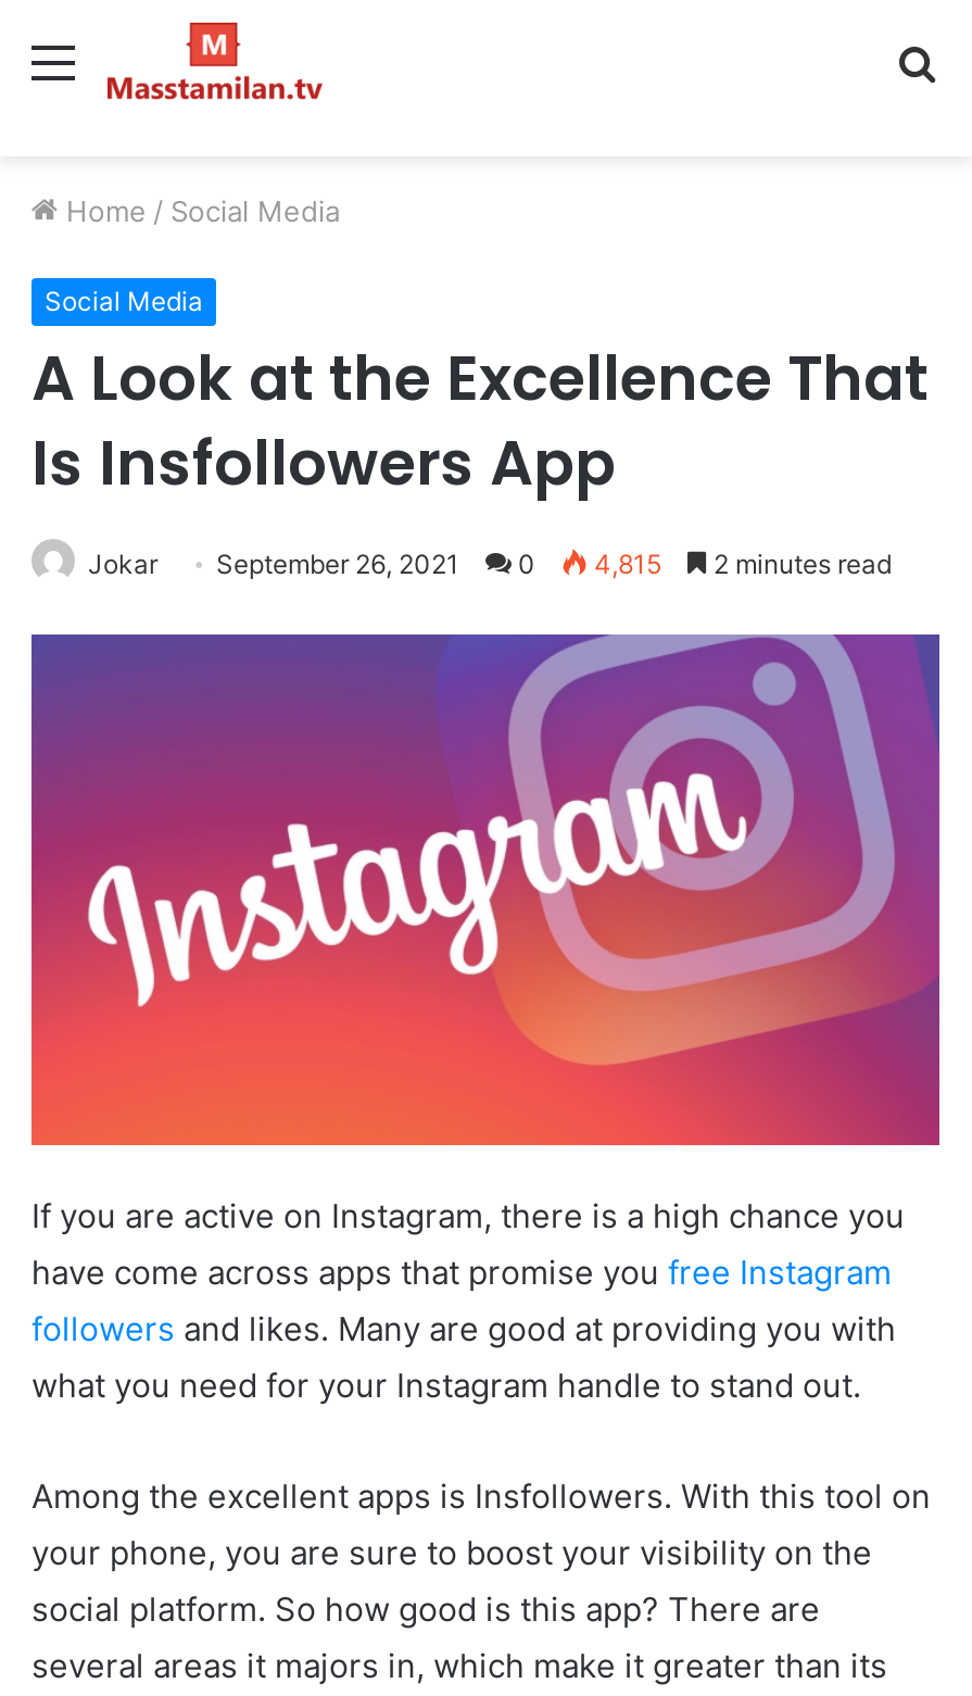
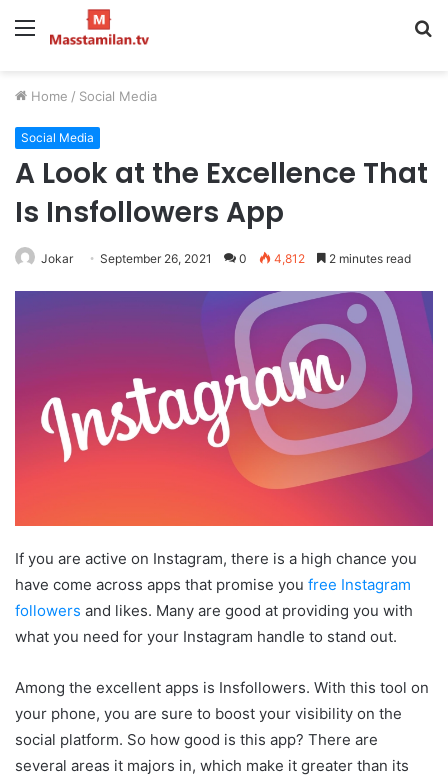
- Jokar September 26, 2021 0 4,815 2 minutes read
+ Jokar September 26, 2021 0 4,812 2 minutes read
